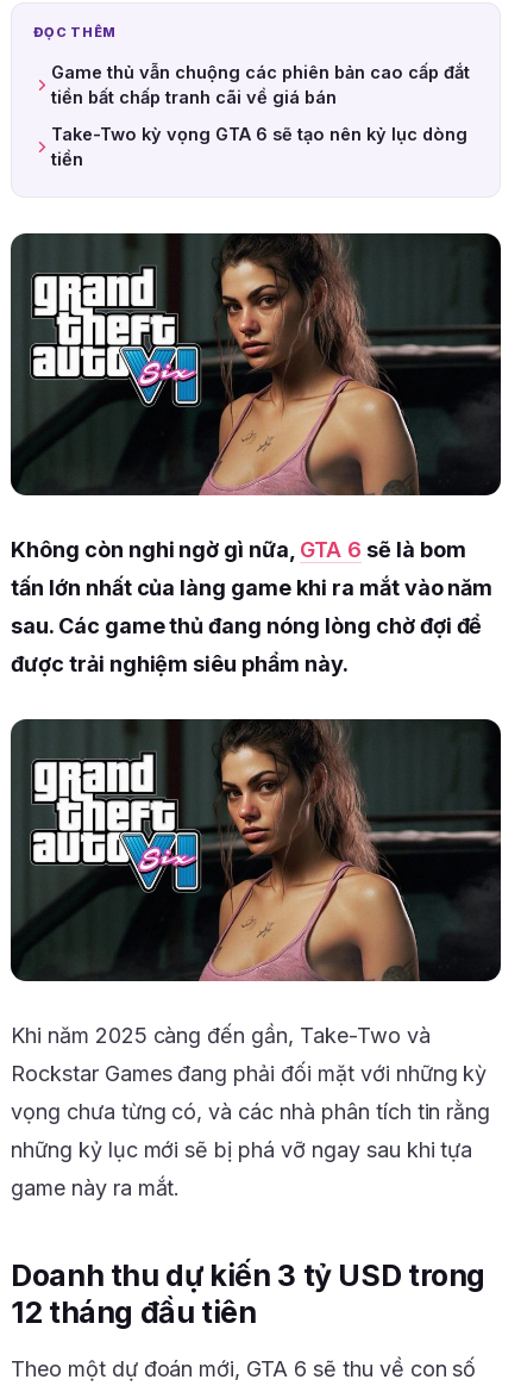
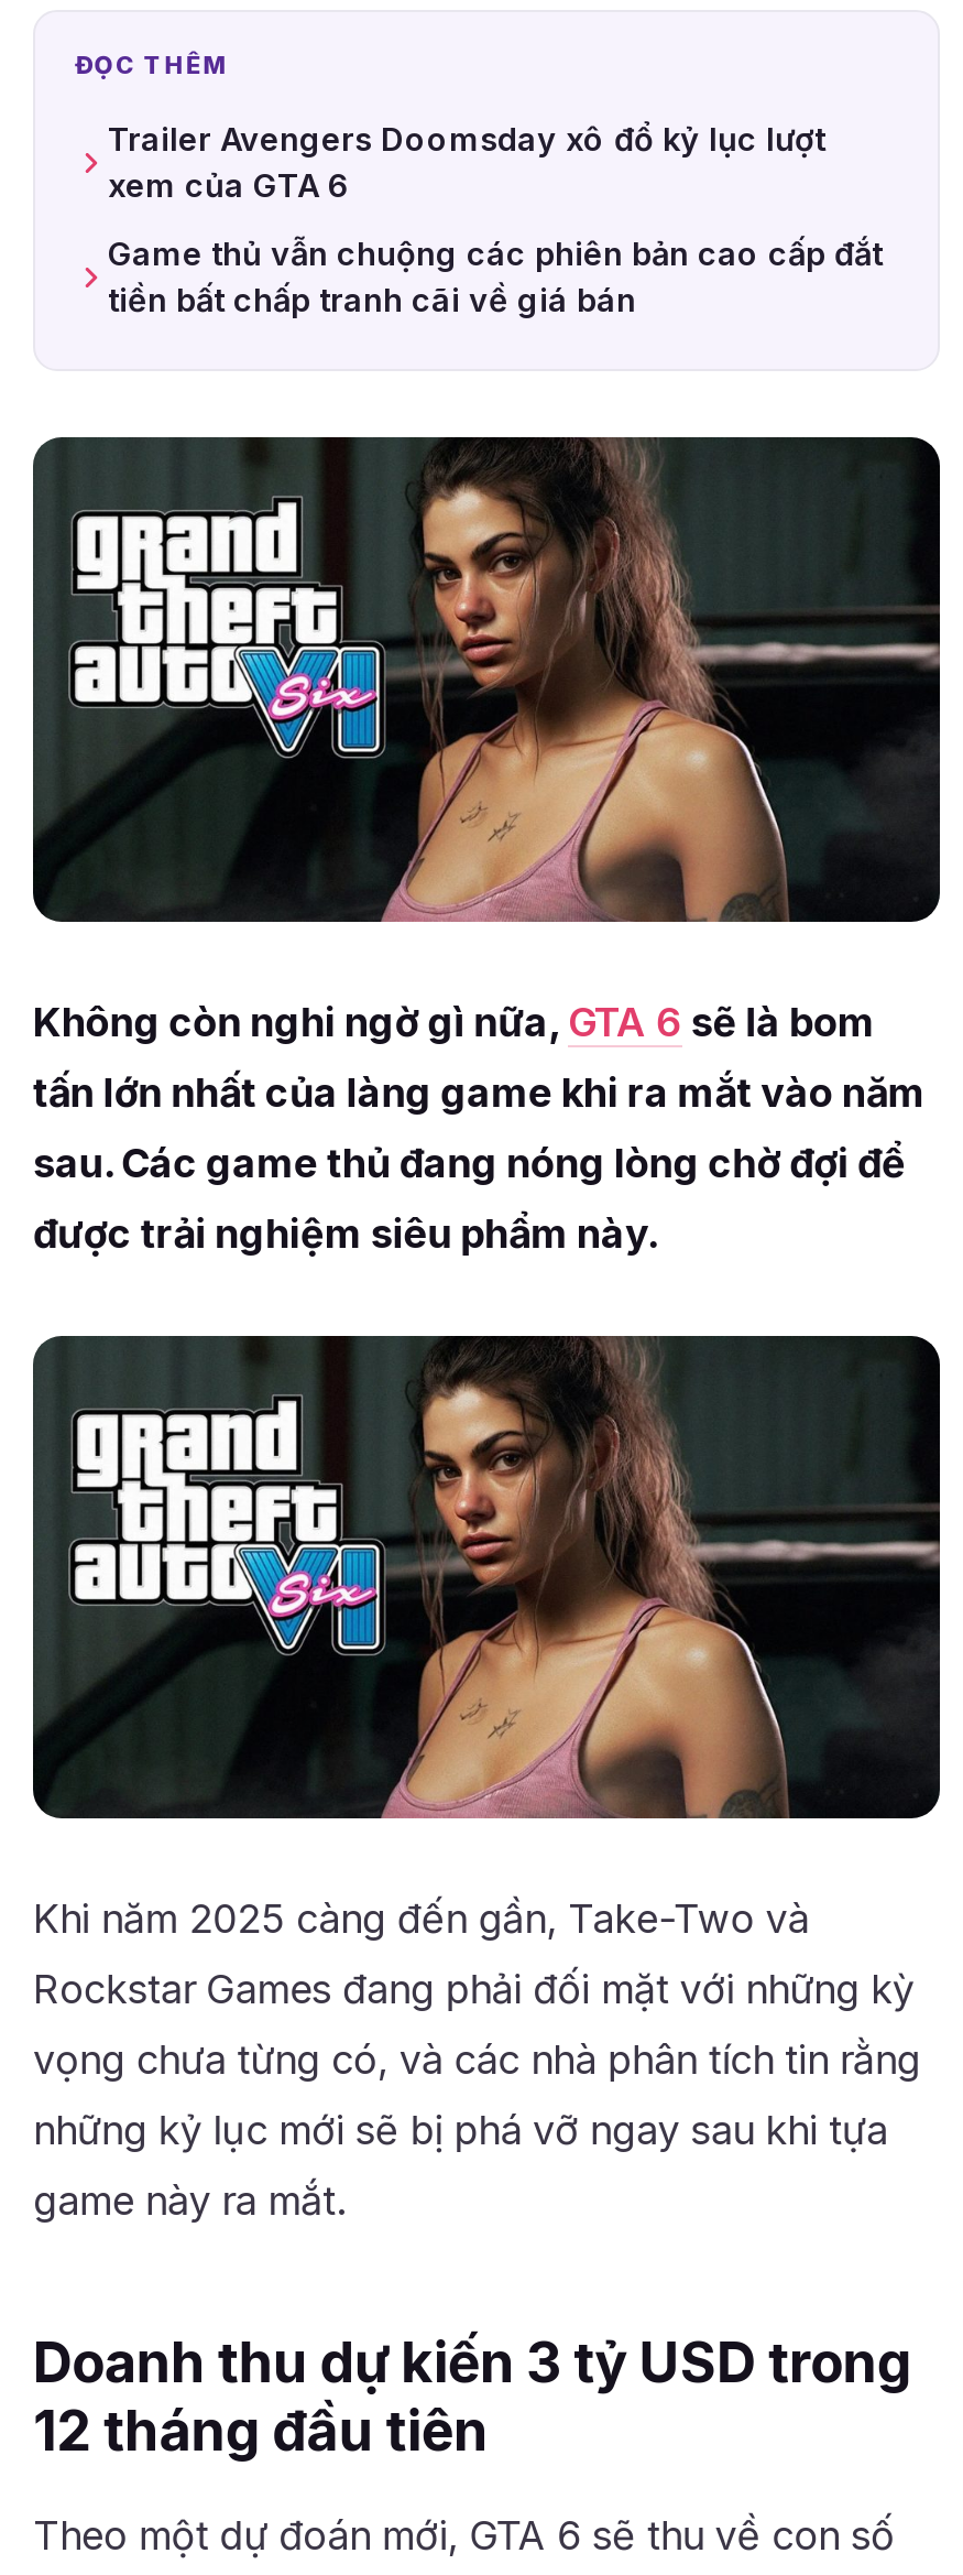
+ Trailer Avengers Doomsday xô đổ kỷ lục lượt
+ xem của GTA 6

moved down: Game thủ vẫn chuộng các phiên bản cao cấp đắt | tiền bất chấp tranh cãi về giá bán

- Take-Two kỳ vọng GTA 6 sẽ tạo nên kỷ lục dòng
- tiền
